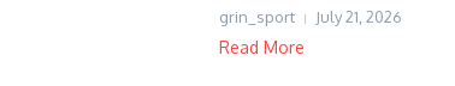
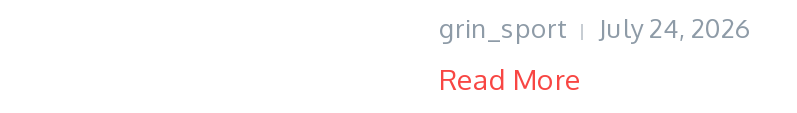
- grin_sport July 21, 2026
+ grin_sport July 24, 2026
